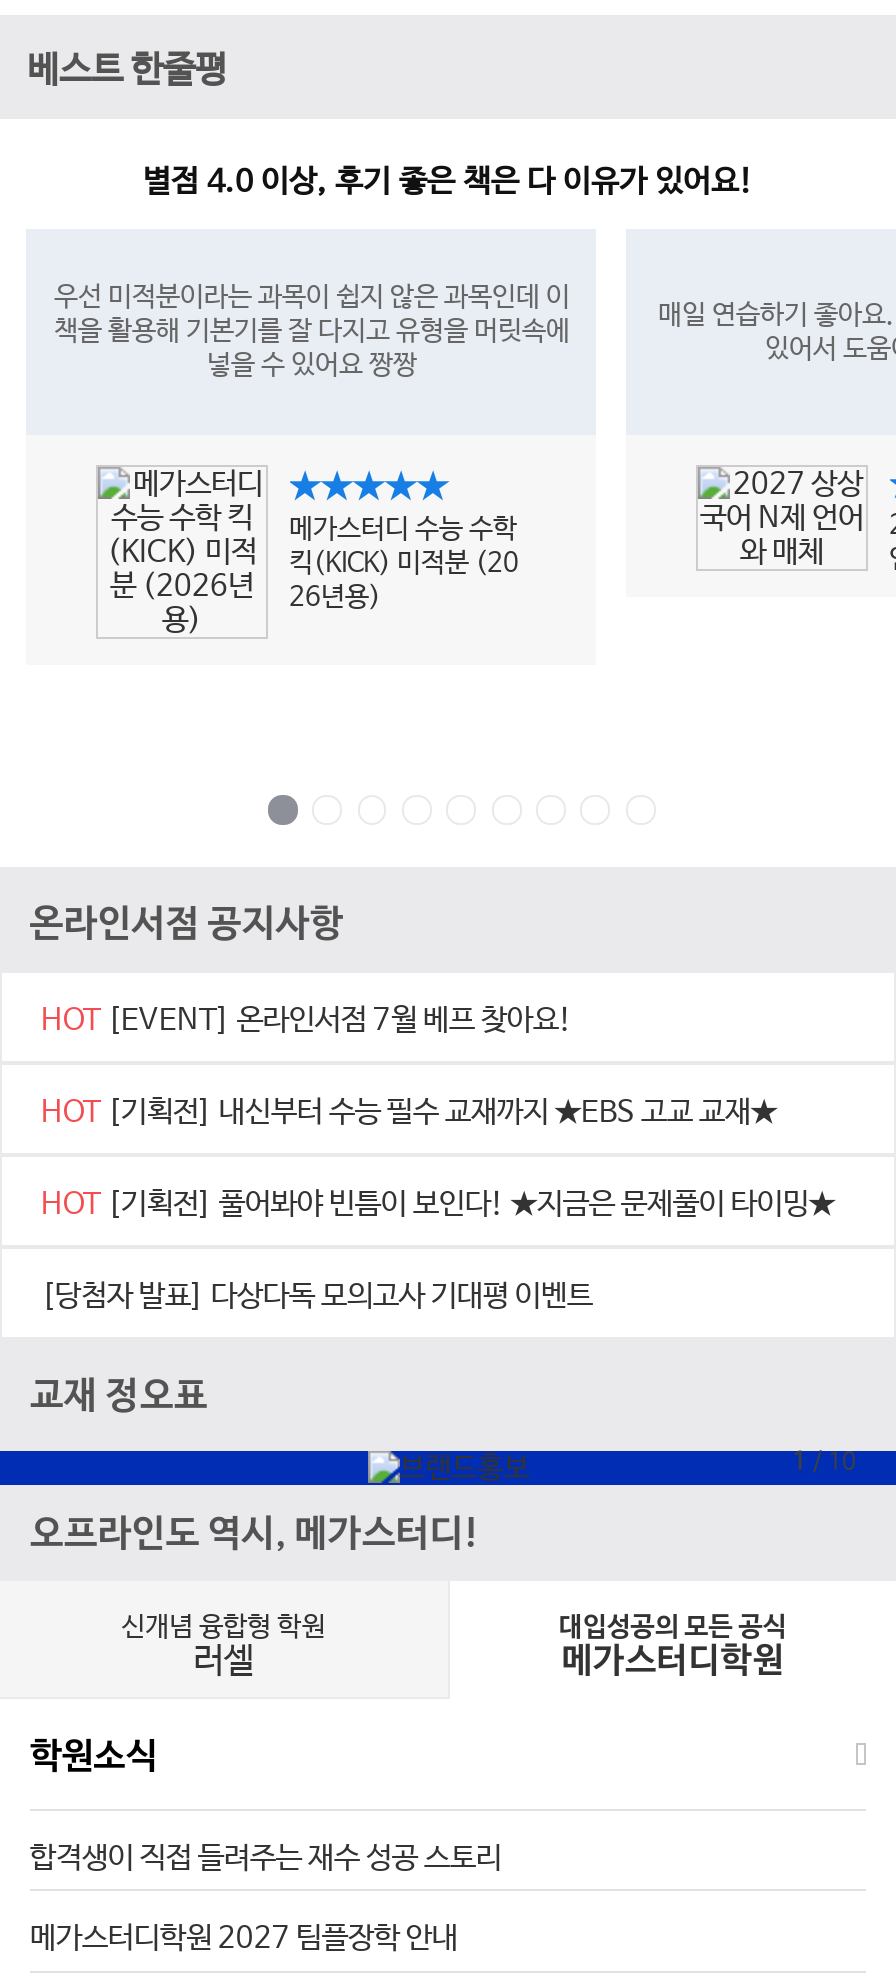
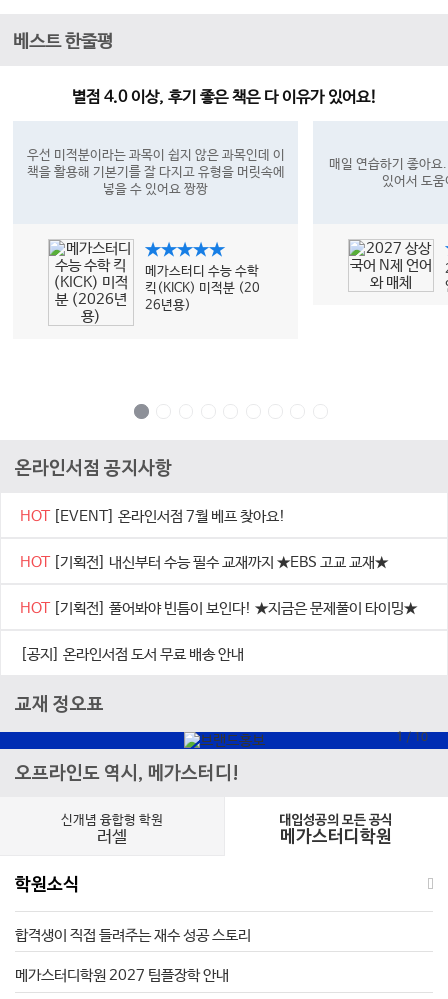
- [당첨자 발표] 다상다독 모의고사 기대평 이벤트
+ [공지] 온라인서점 도서 무료 배송 안내
